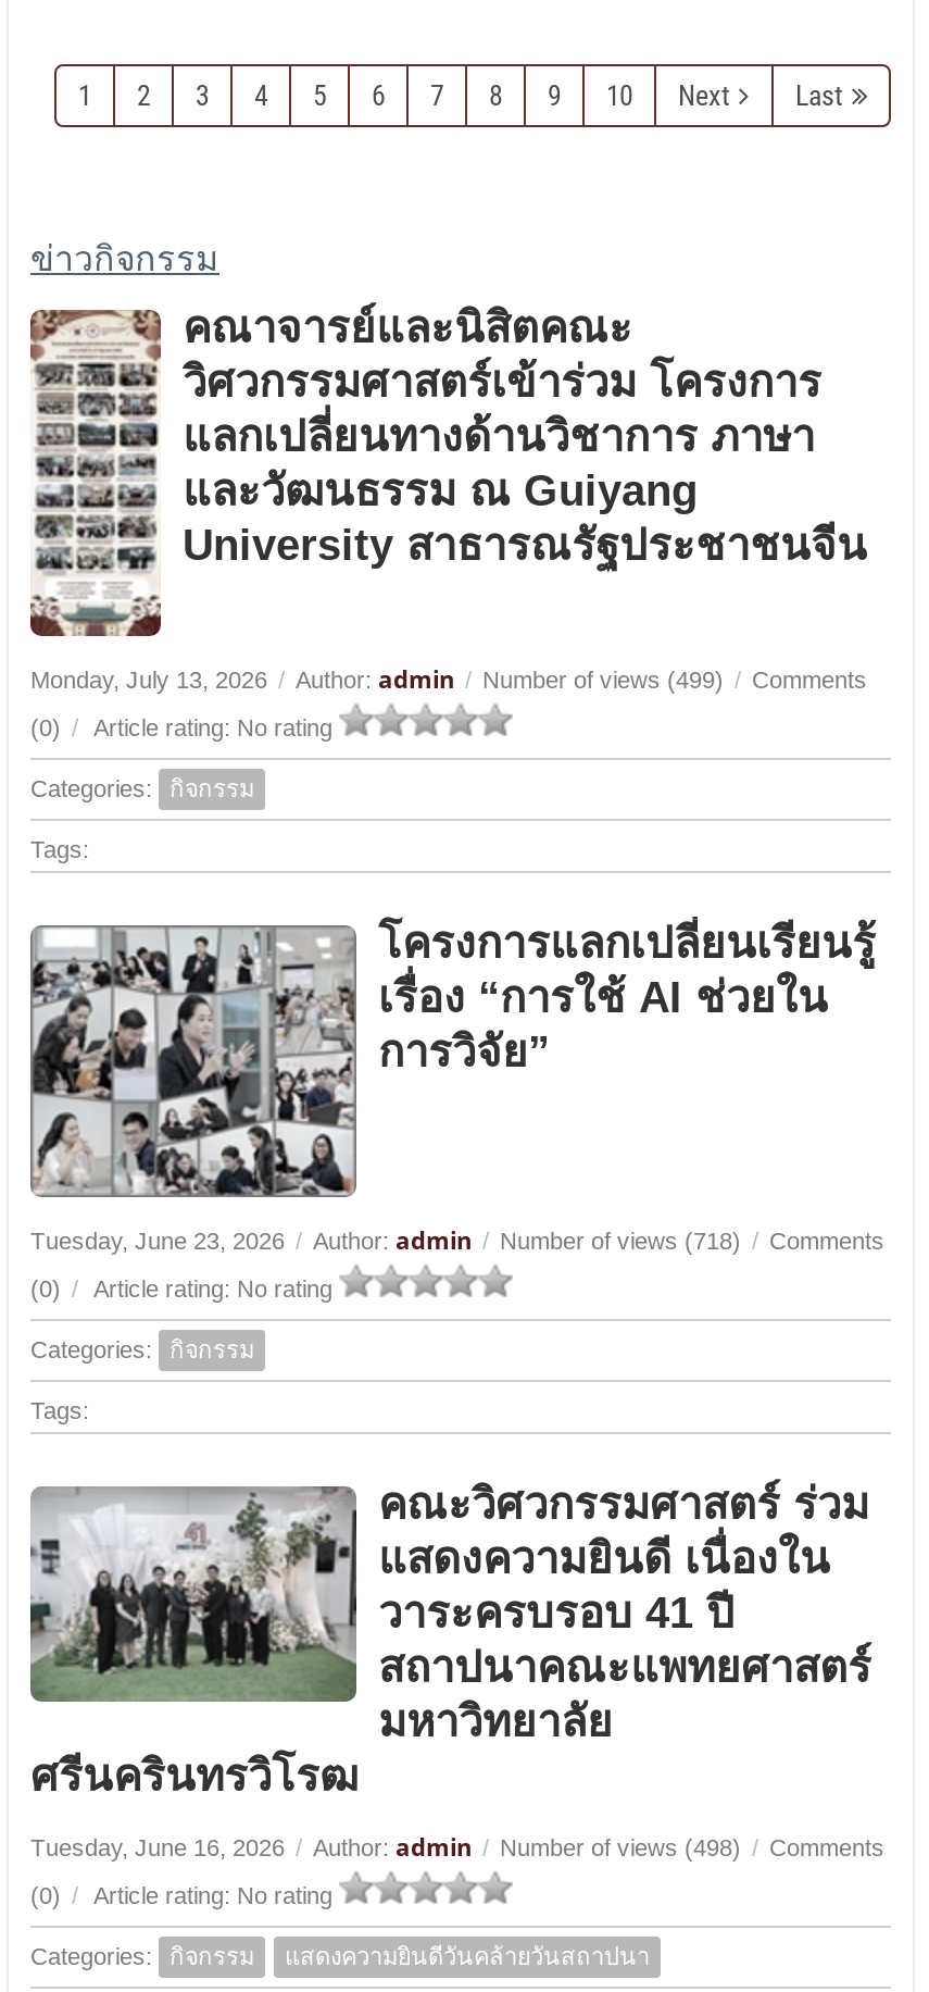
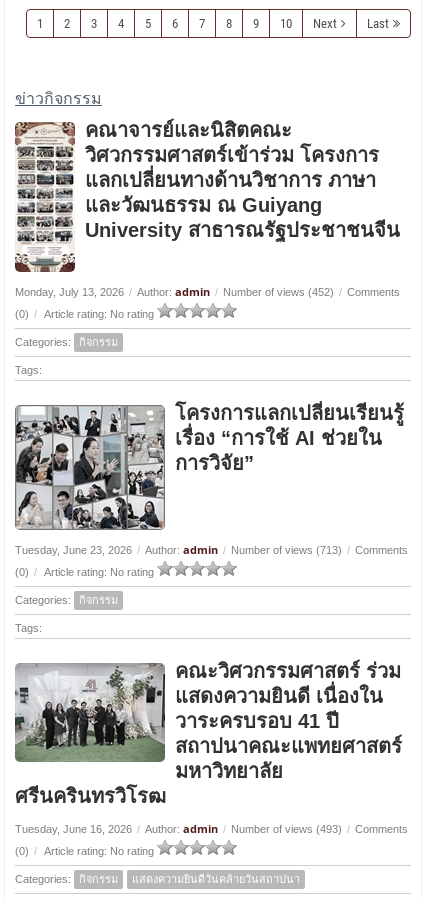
- Monday, July 13, 2026 / Author: admin / Number of views (499) / Comments
+ Monday, July 13, 2026 / Author: admin / Number of views (452) / Comments

- Tuesday, June 23, 2026 / Author: admin / Number of views (718) / Comments
+ Tuesday, June 23, 2026 / Author: admin / Number of views (713) / Comments

- Tuesday, June 16, 2026 / Author: admin / Number of views (498) / Comments
+ Tuesday, June 16, 2026 / Author: admin / Number of views (493) / Comments
